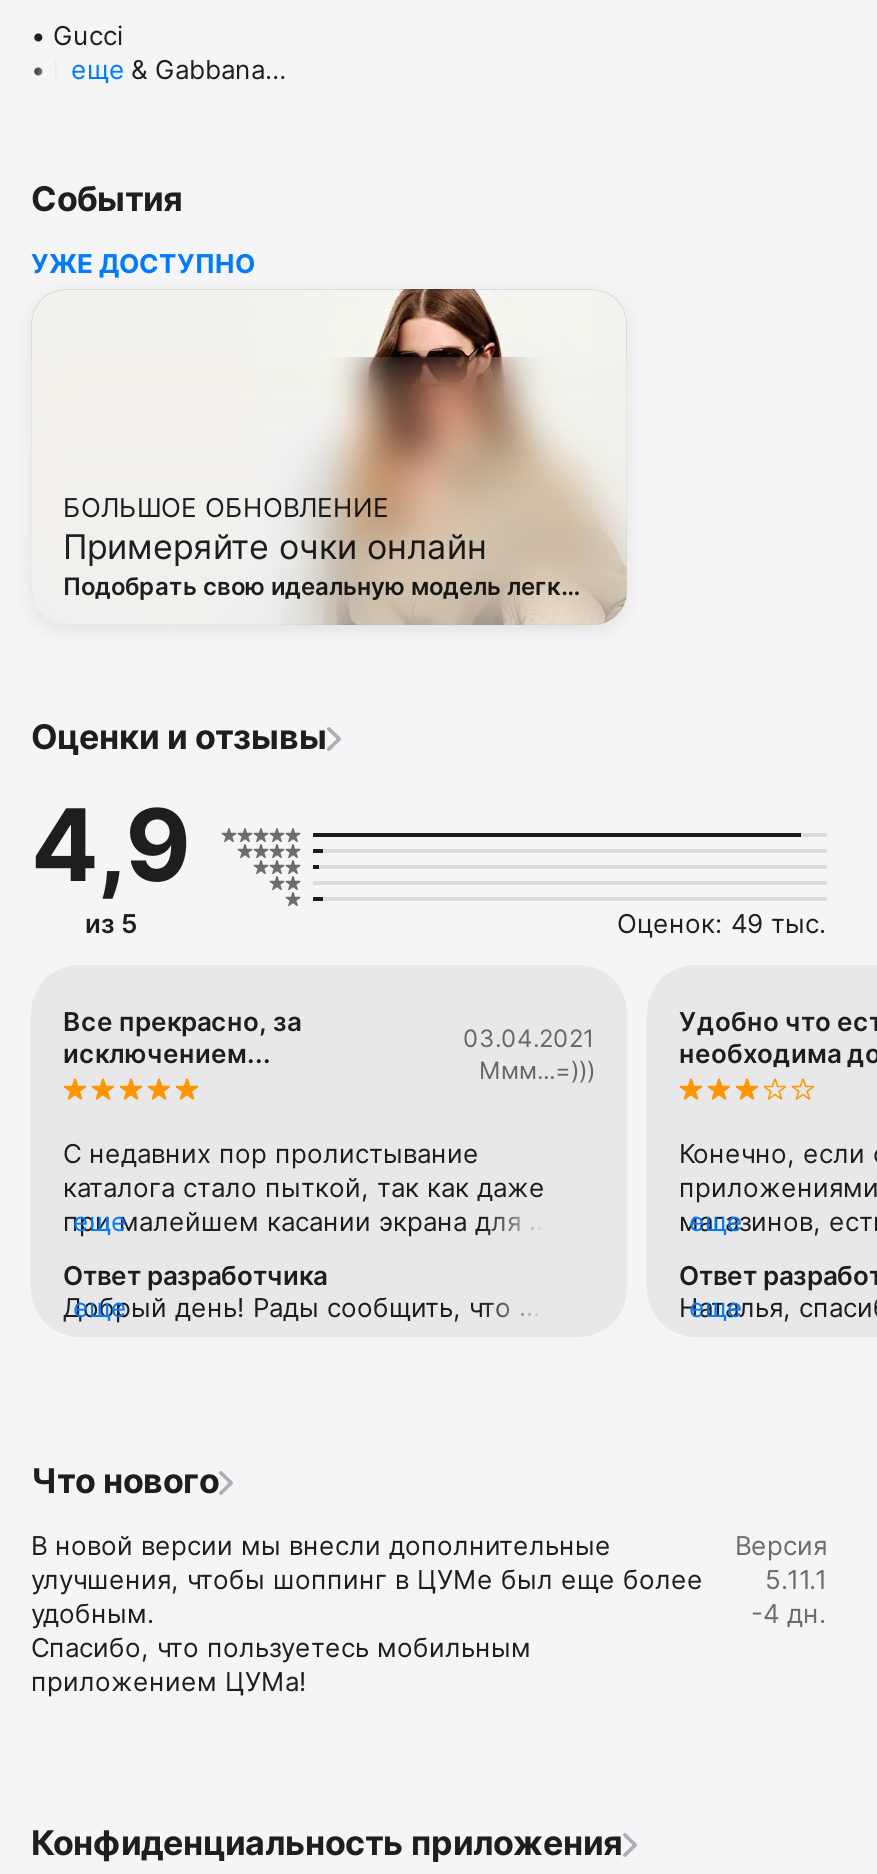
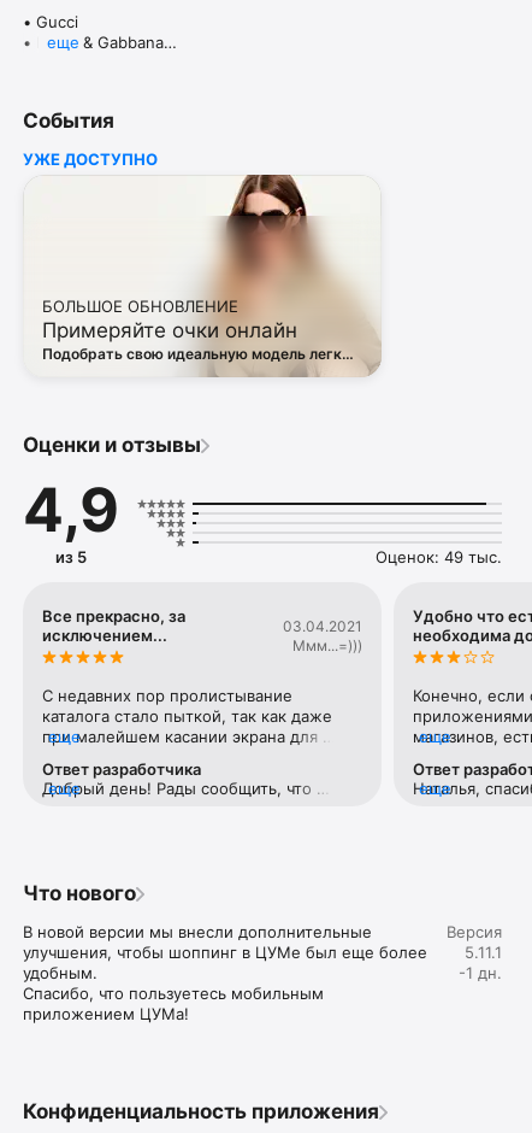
- -4 дн.
+ -1 дн.
